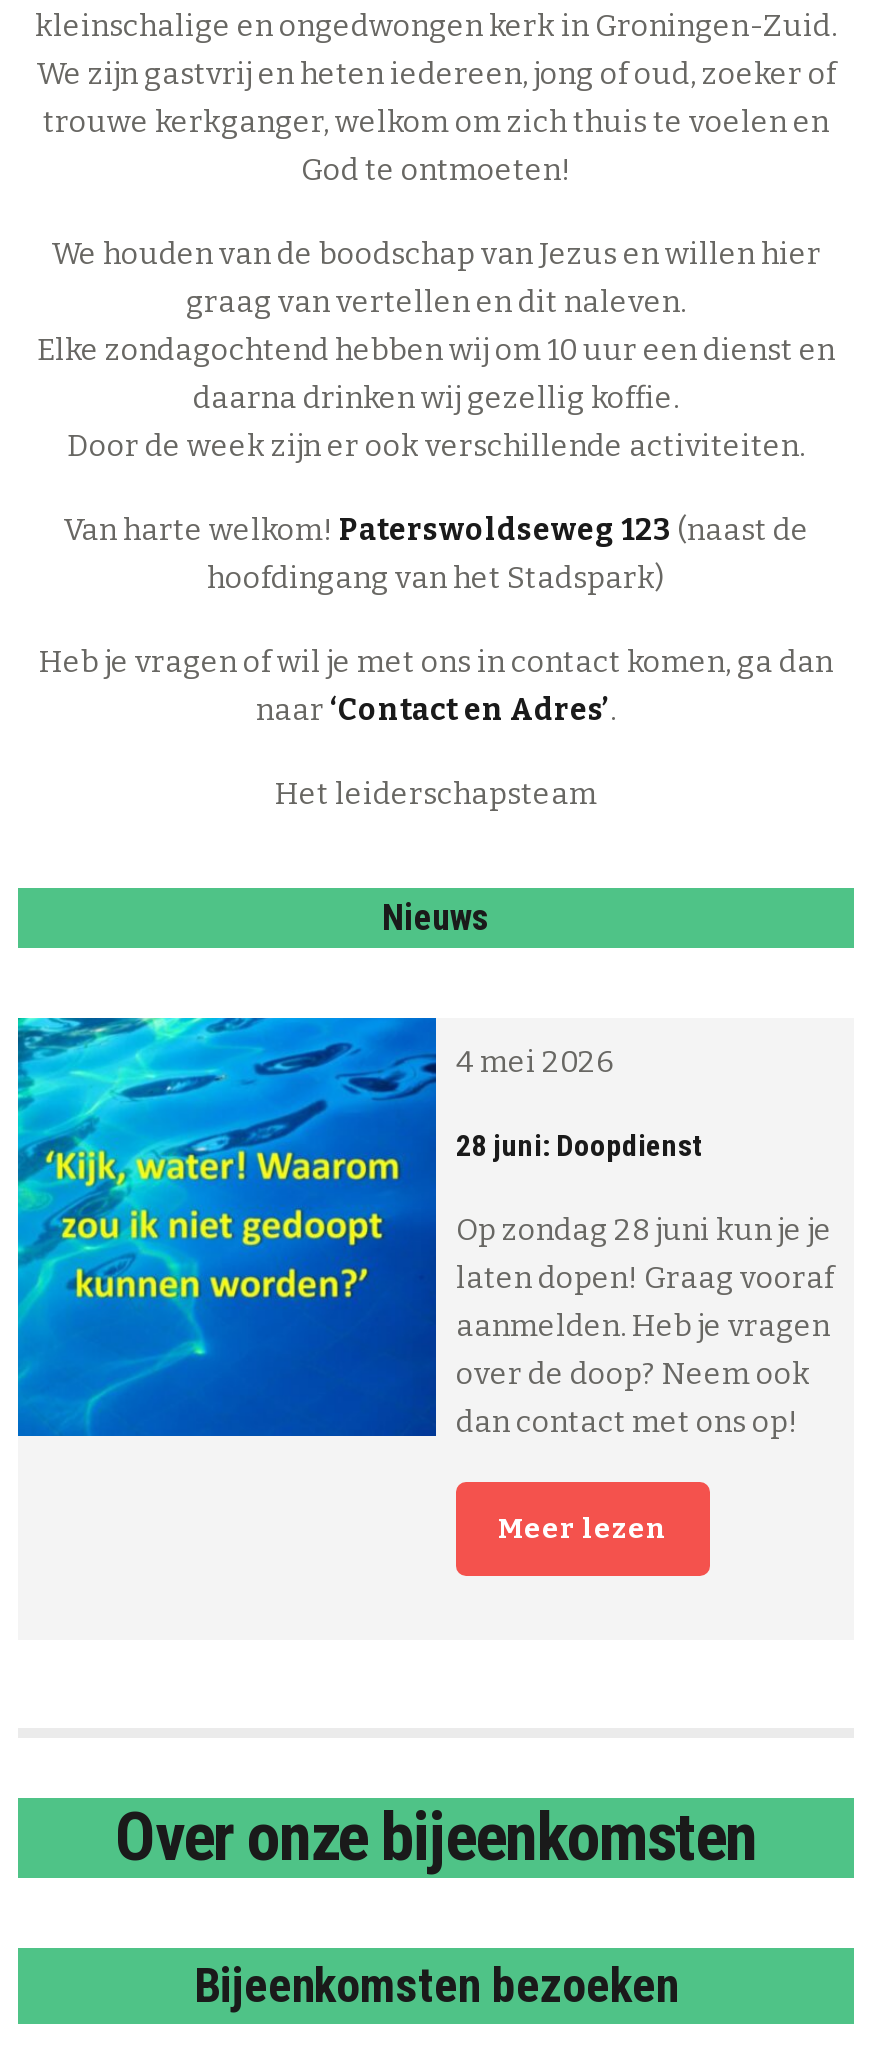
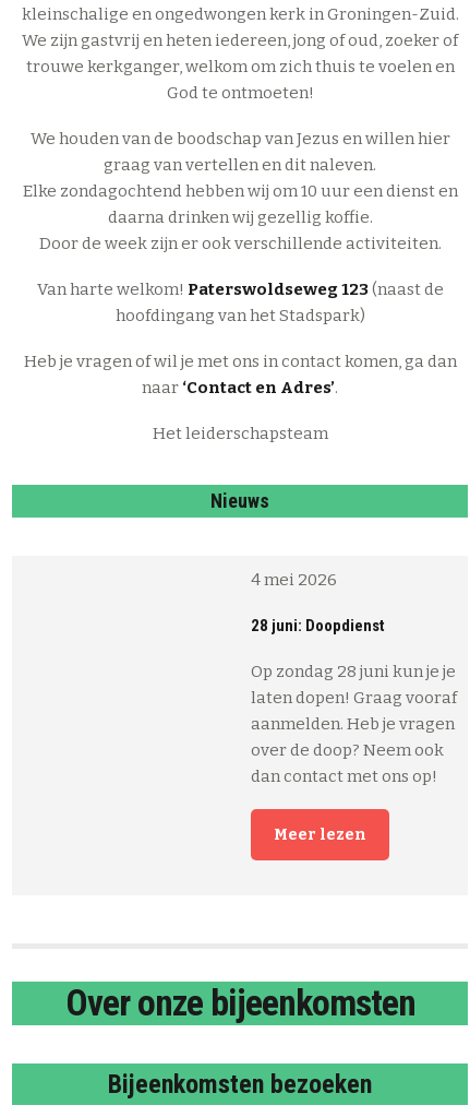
- [image]
